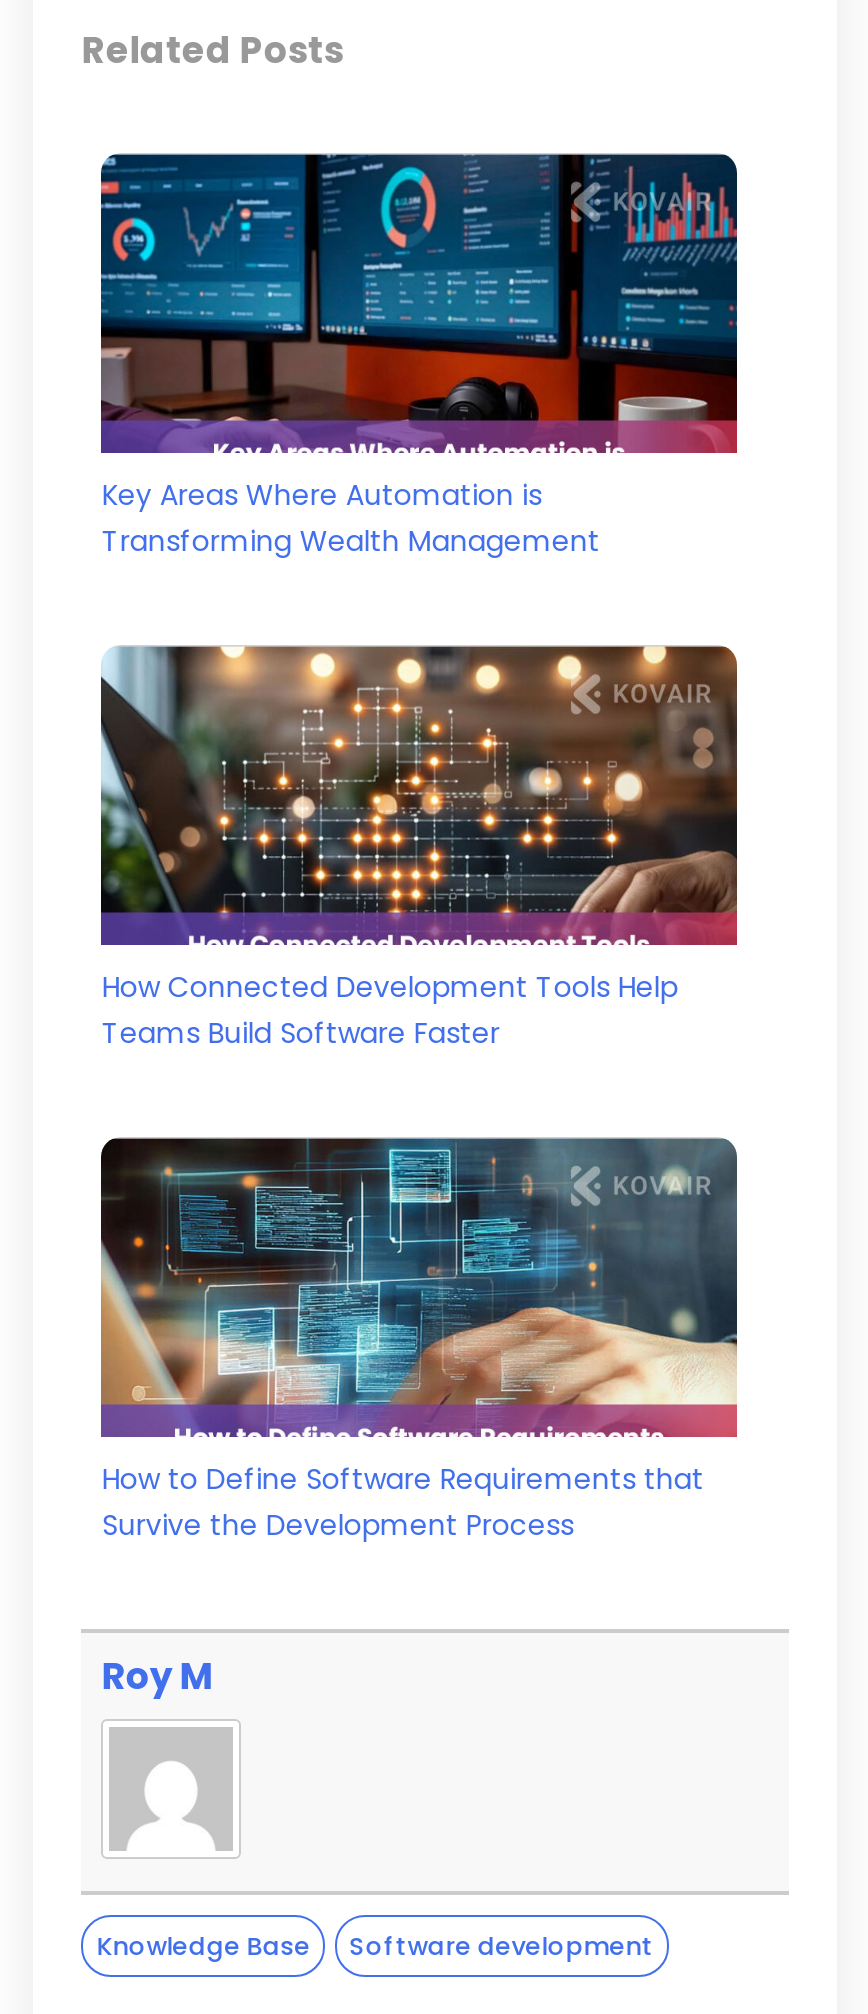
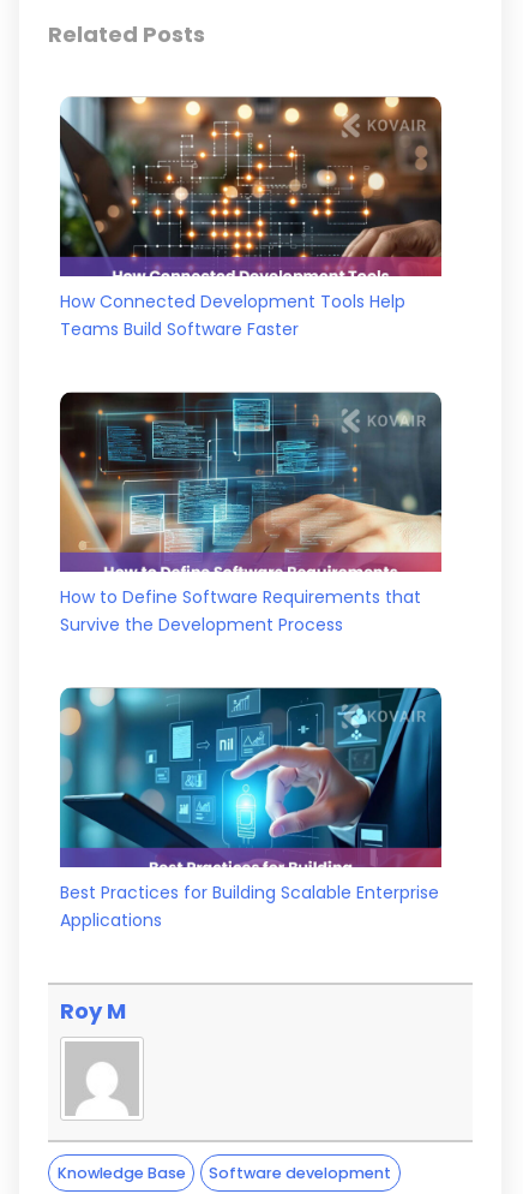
- [image]
- Key Areas Where Automation is
- Transforming Wealth Management

moved up: [image] | How Connected Development Tools Help | Teams Build Software Faster | How to Define Software Requirements that | Survive the Development Process

+ [image]
+ Best Practices for Building Scalable Enterprise
+ Applications
